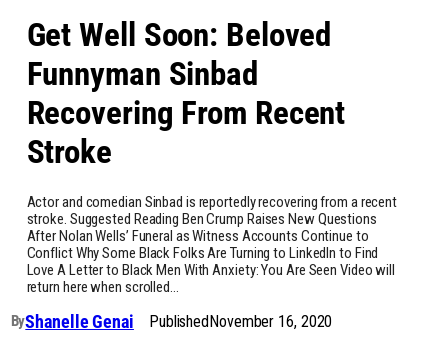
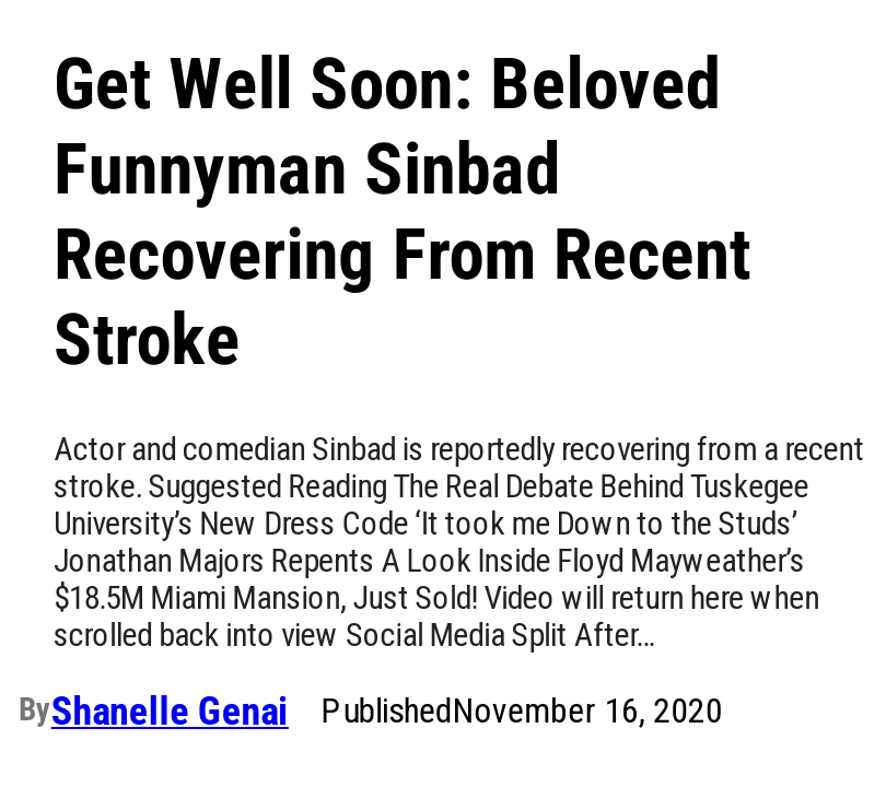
- stroke. Suggested Reading Ben Crump Raises New Questions
- After Nolan Wells’ Funeral as Witness Accounts Continue to
- Conflict Why Some Black Folks Are Turning to LinkedIn to Find
- Love A Letter to Black Men With Anxiety: You Are Seen Video will
- return here when scrolled…
+ stroke. Suggested Reading The Real Debate Behind Tuskegee
+ University’s New Dress Code ‘It took me Down to the Studs’
+ Jonathan Majors Repents A Look Inside Floyd Mayweather’s
+ $18.5M Miami Mansion, Just Sold! Video will return here when
+ scrolled back into view Social Media Split After…
